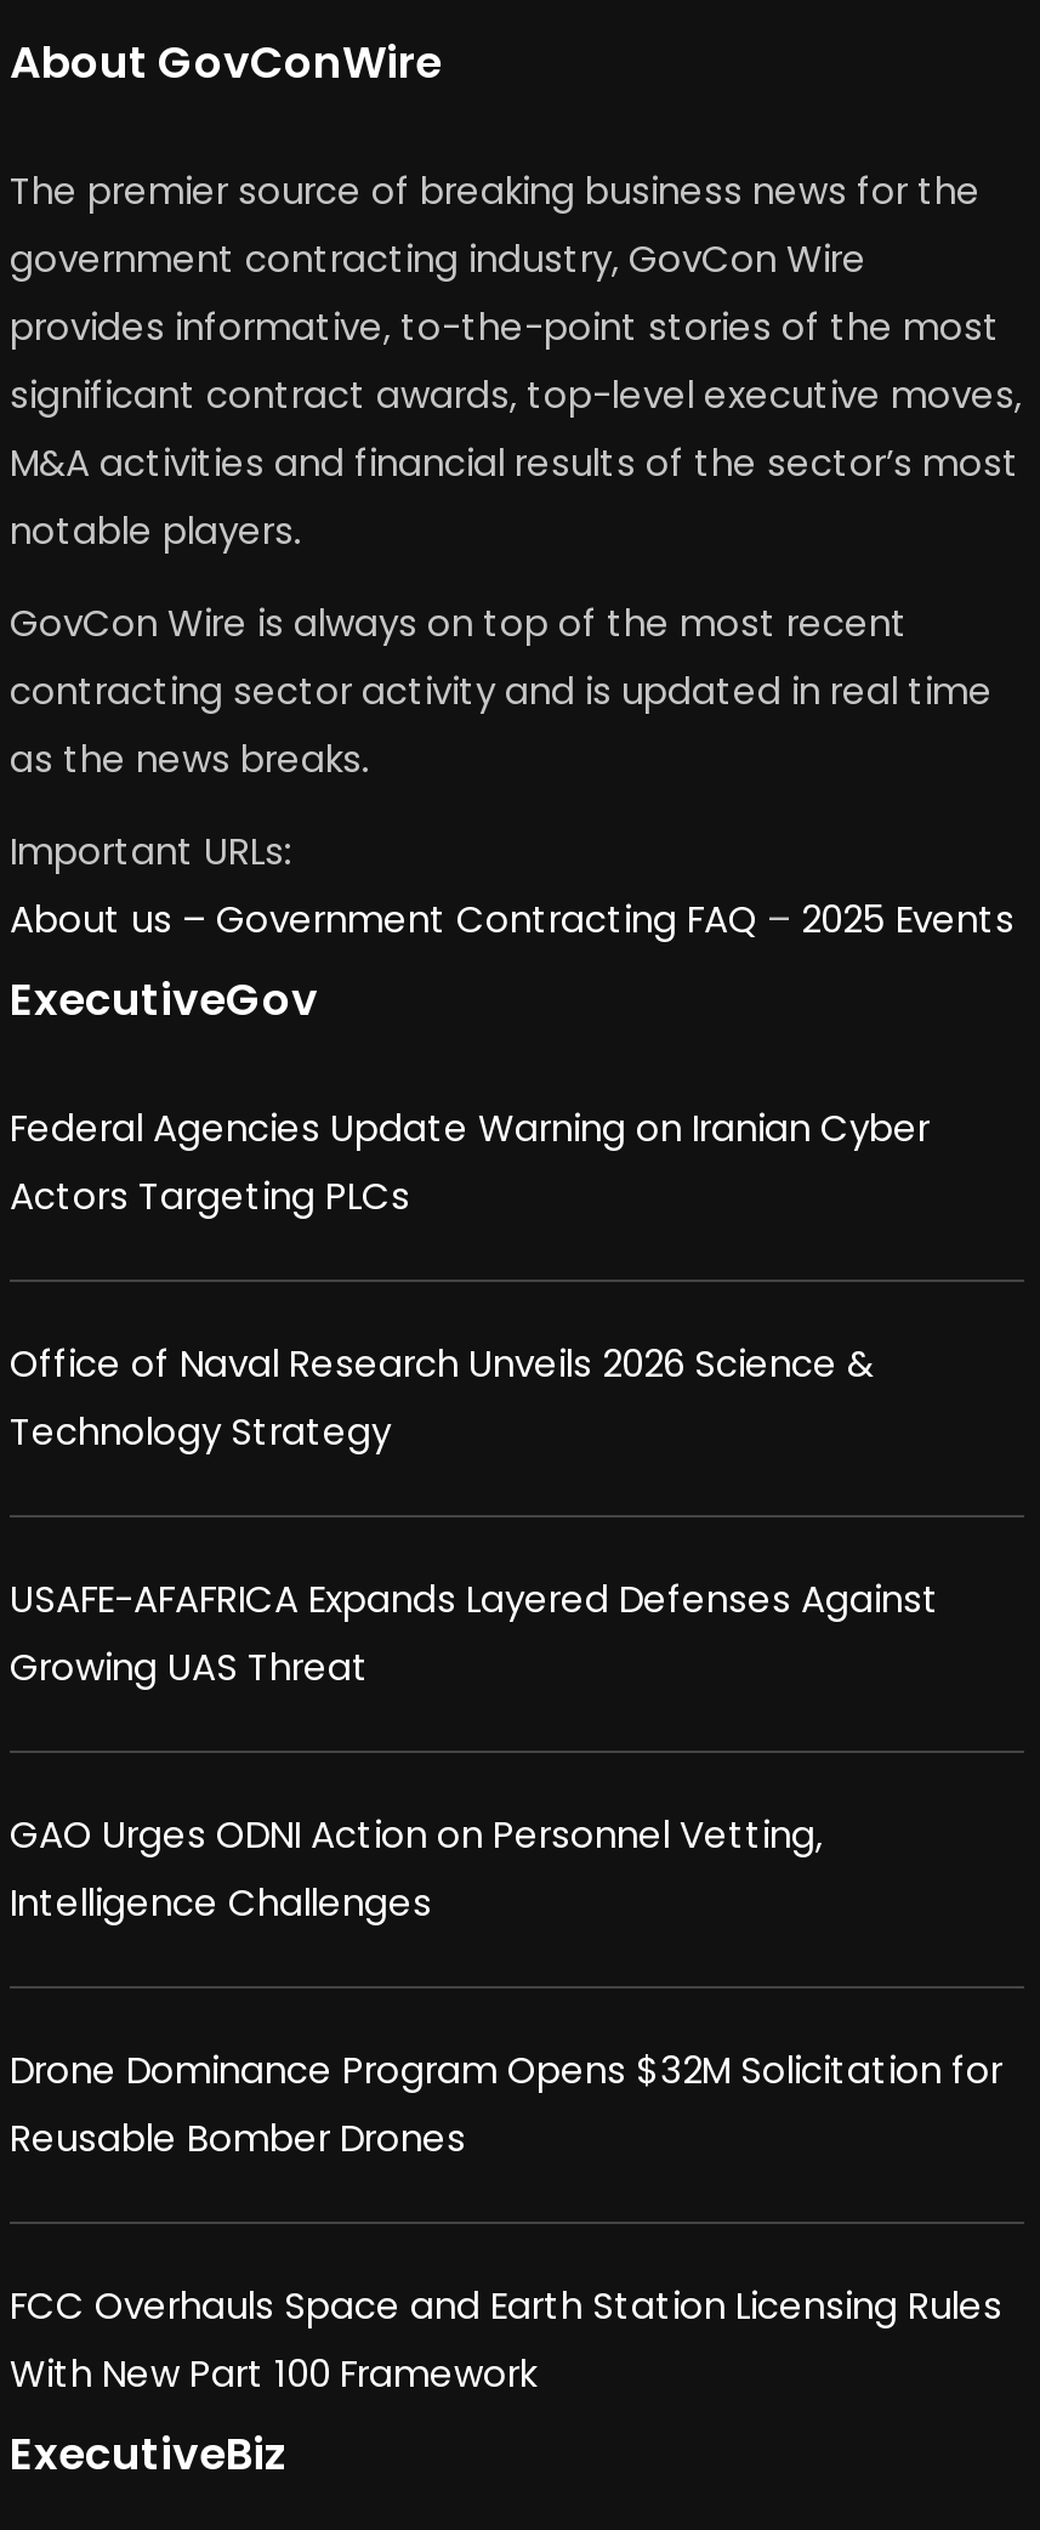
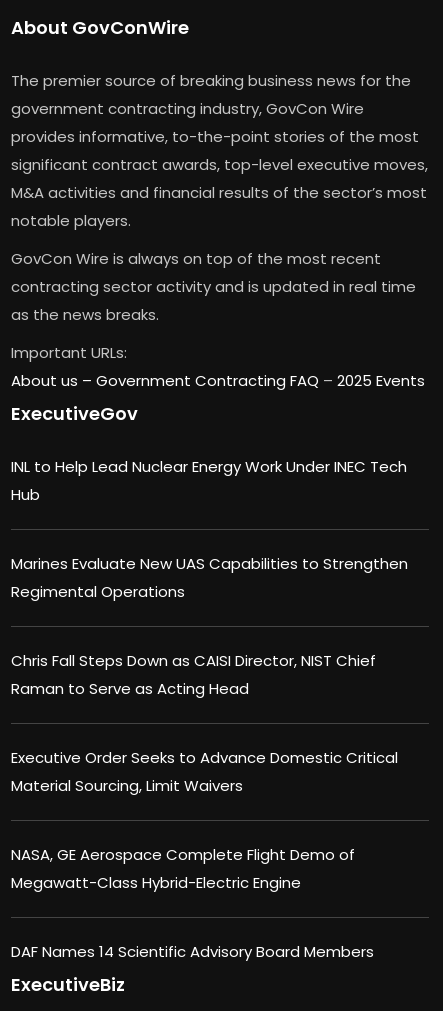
- Federal Agencies Update Warning on Iranian Cyber
- Actors Targeting PLCs
+ INL to Help Lead Nuclear Energy Work Under INEC Tech
+ Hub

- Office of Naval Research Unveils 2026 Science &
- Technology Strategy
+ Marines Evaluate New UAS Capabilities to Strengthen
+ Regimental Operations

- USAFE-AFAFRICA Expands Layered Defenses Against
- Growing UAS Threat
+ Chris Fall Steps Down as CAISI Director, NIST Chief
+ Raman to Serve as Acting Head

- GAO Urges ODNI Action on Personnel Vetting,
- Intelligence Challenges
+ Executive Order Seeks to Advance Domestic Critical
+ Material Sourcing, Limit Waivers

- Drone Dominance Program Opens $32M Solicitation for
- Reusable Bomber Drones
+ NASA, GE Aerospace Complete Flight Demo of
+ Megawatt-Class Hybrid-Electric Engine

- FCC Overhauls Space and Earth Station Licensing Rules
- With New Part 100 Framework
+ DAF Names 14 Scientific Advisory Board Members
